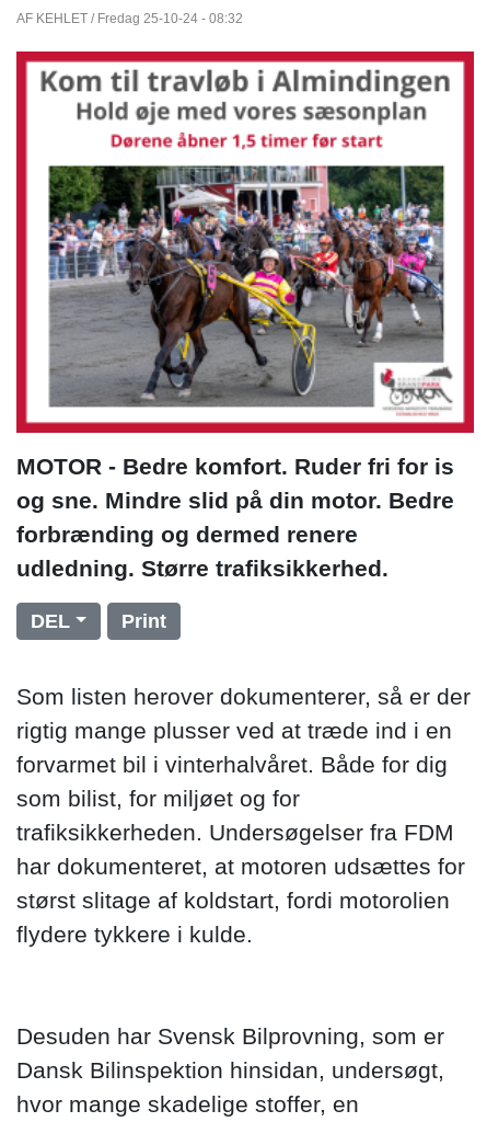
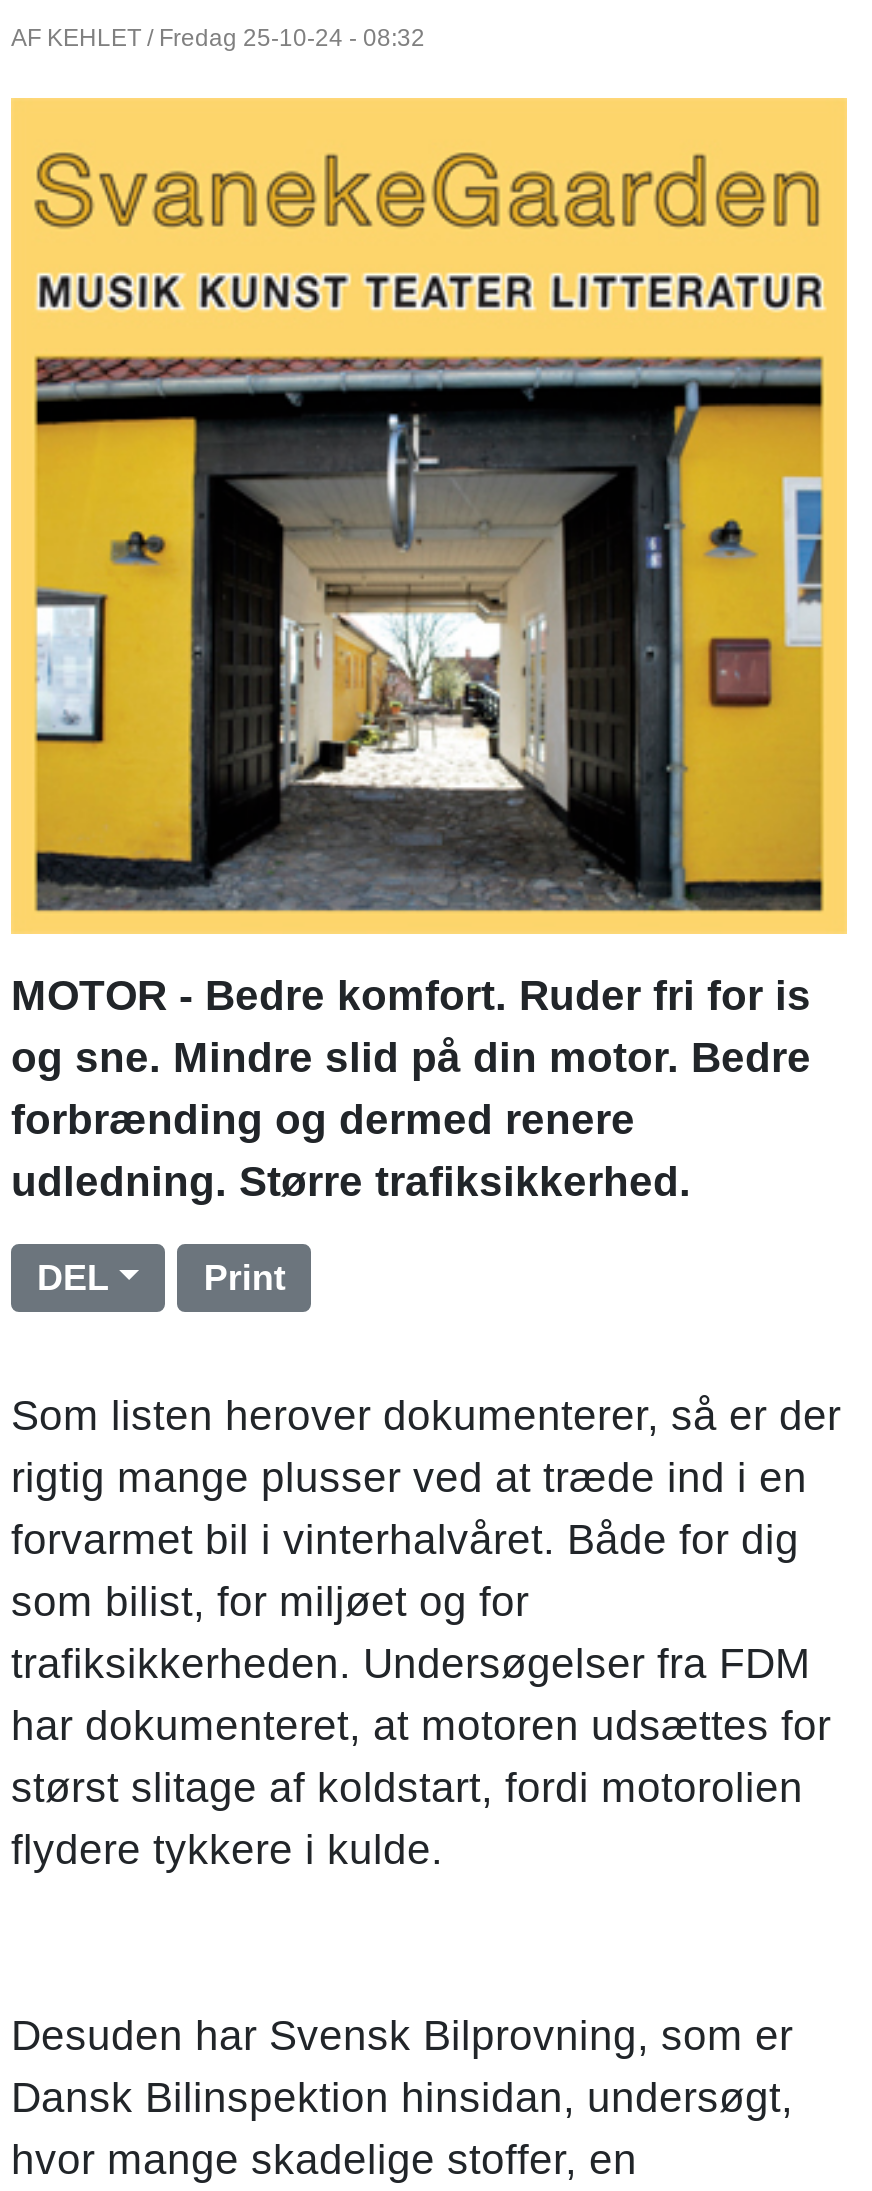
- [image]
+ [image]
